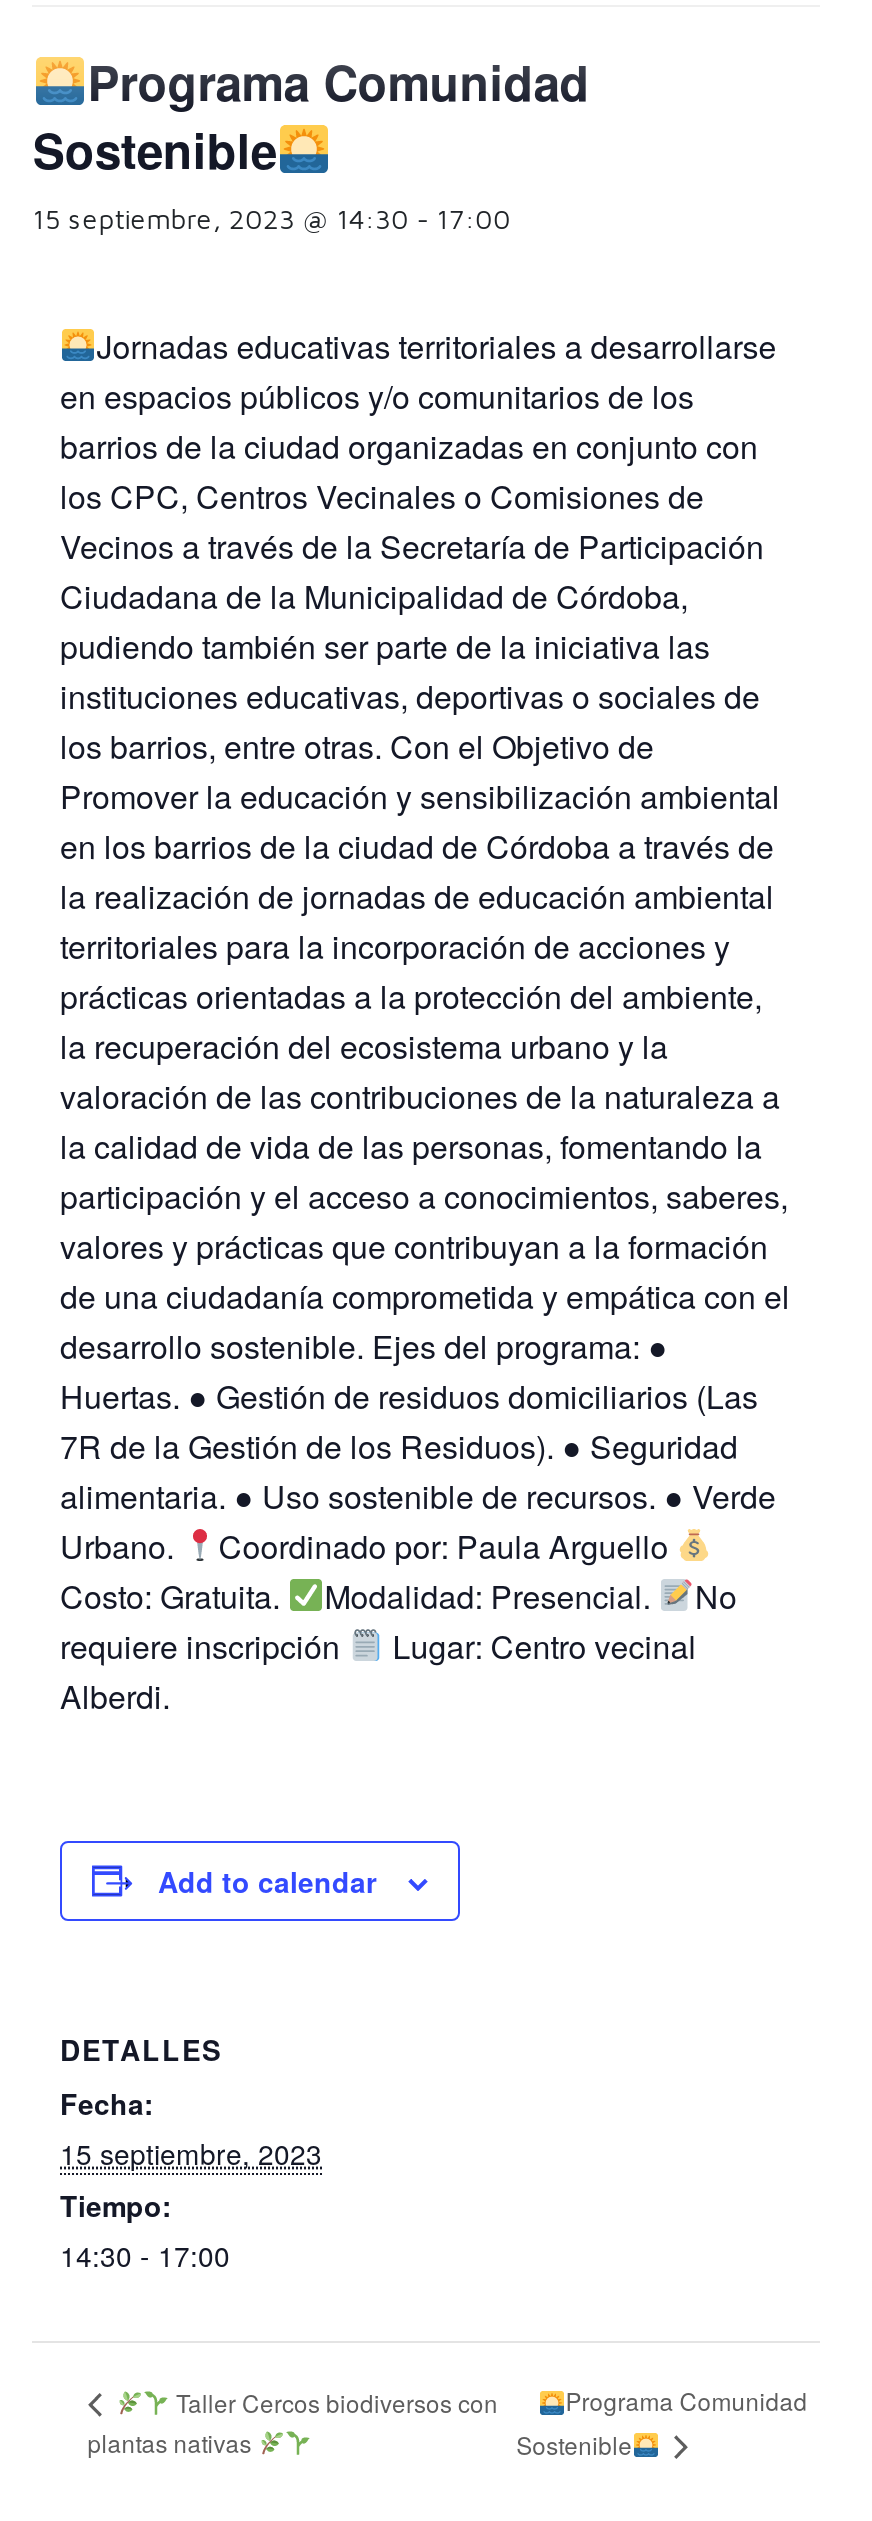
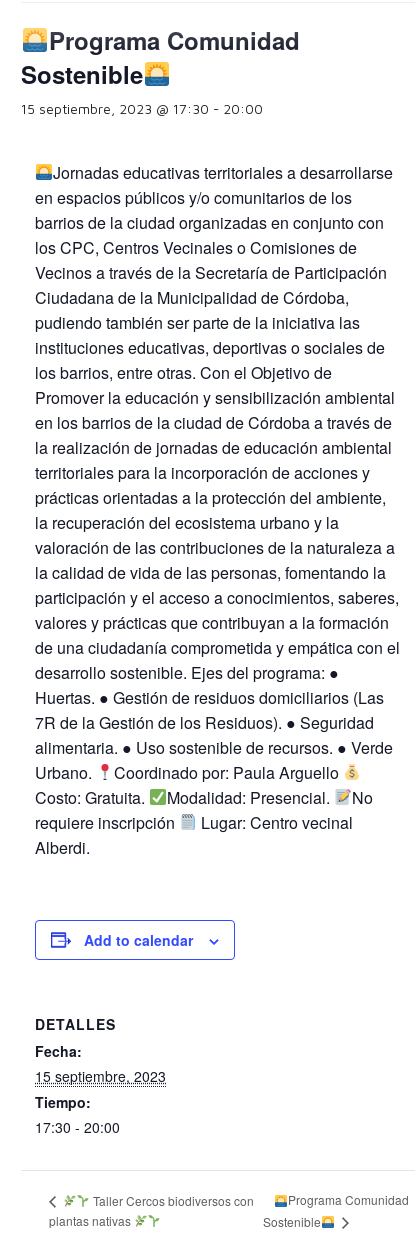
- 15 septiembre, 2023 @ 14:30 - 17:00
+ 15 septiembre, 2023 @ 17:30 - 20:00

- 14:30 - 17:00
+ 17:30 - 20:00
